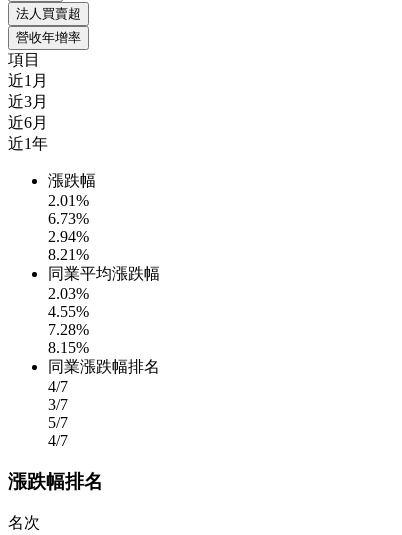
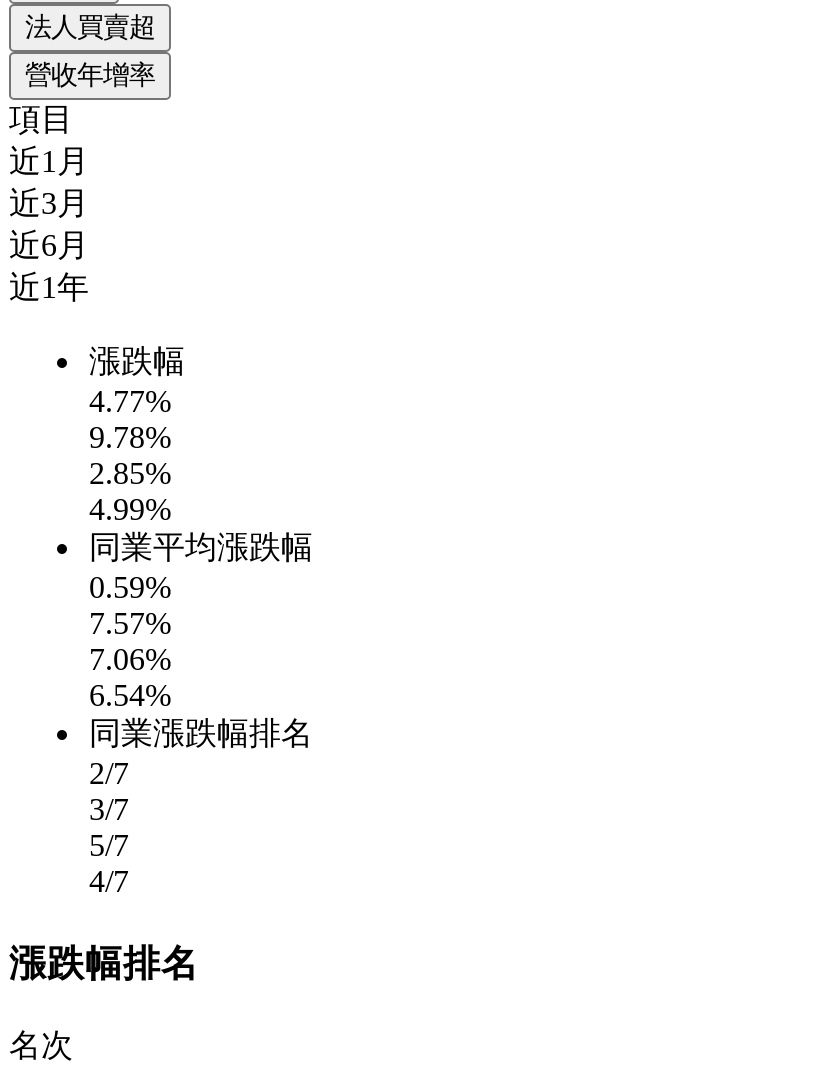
- 2.01%
+ 4.77%

- 6.73%
+ 9.78%

- 2.94%
+ 2.85%

- 8.21%
+ 4.99%

- 2.03%
+ 0.59%

- 4.55%
+ 7.57%

- 7.28%
+ 7.06%

- 8.15%
+ 6.54%

- 4/7
+ 2/7
